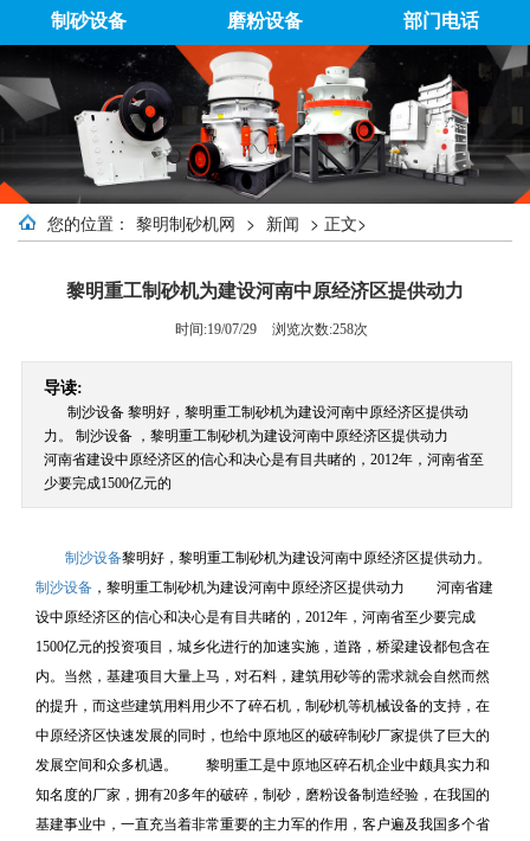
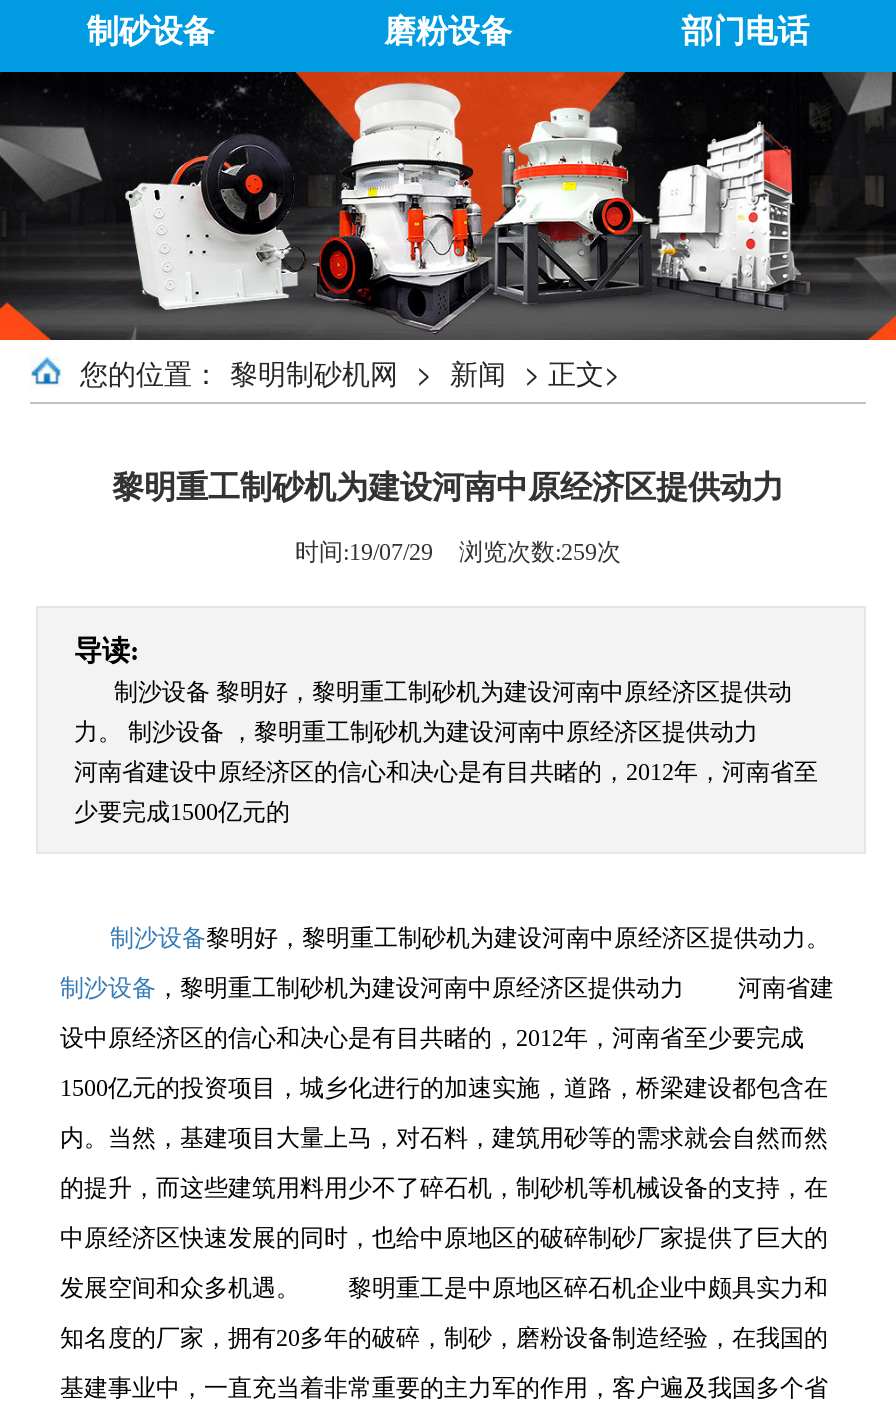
- 时间:19/07/29 浏览次数:258次
+ 时间:19/07/29 浏览次数:259次
